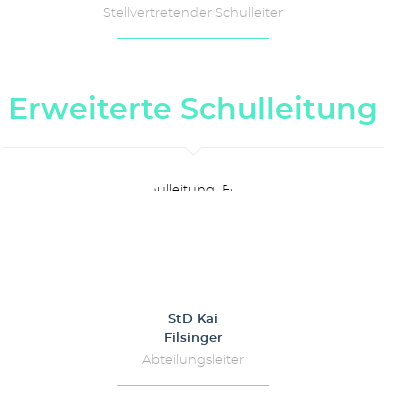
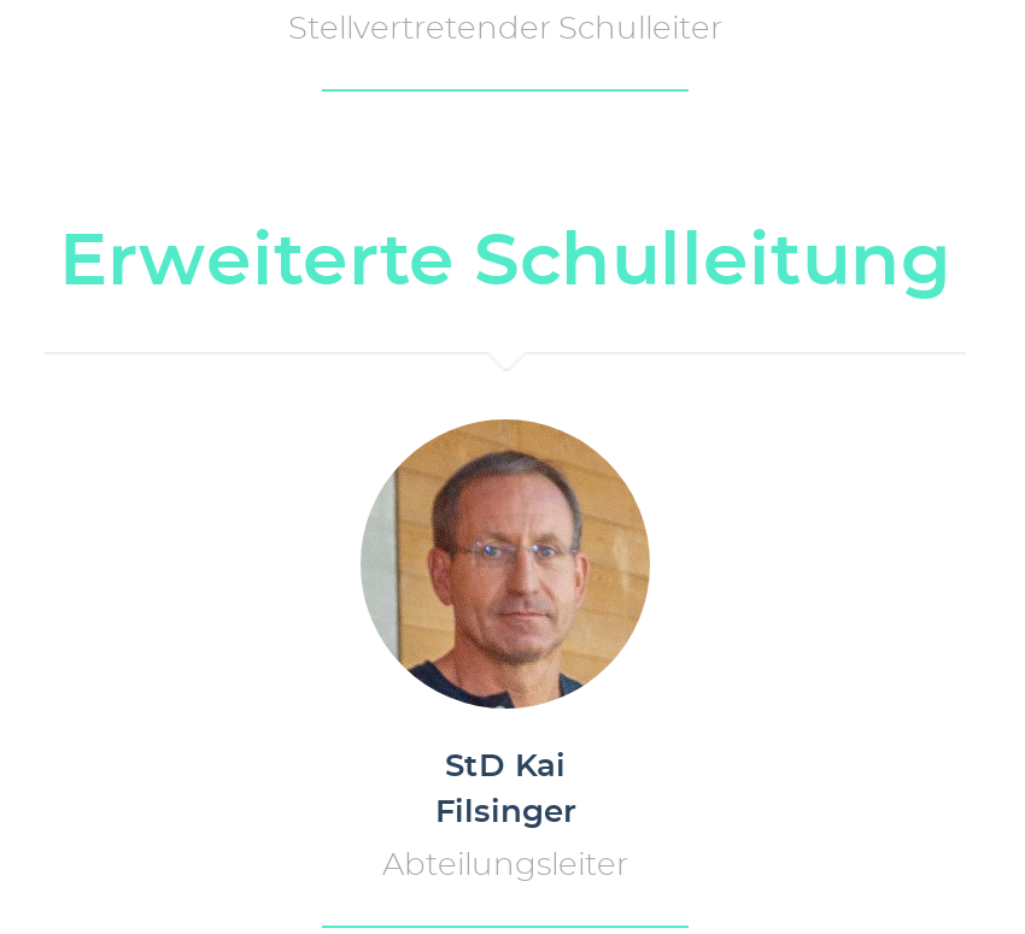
+ [image]
